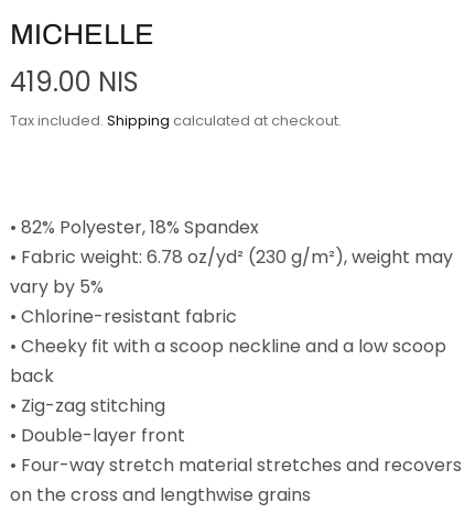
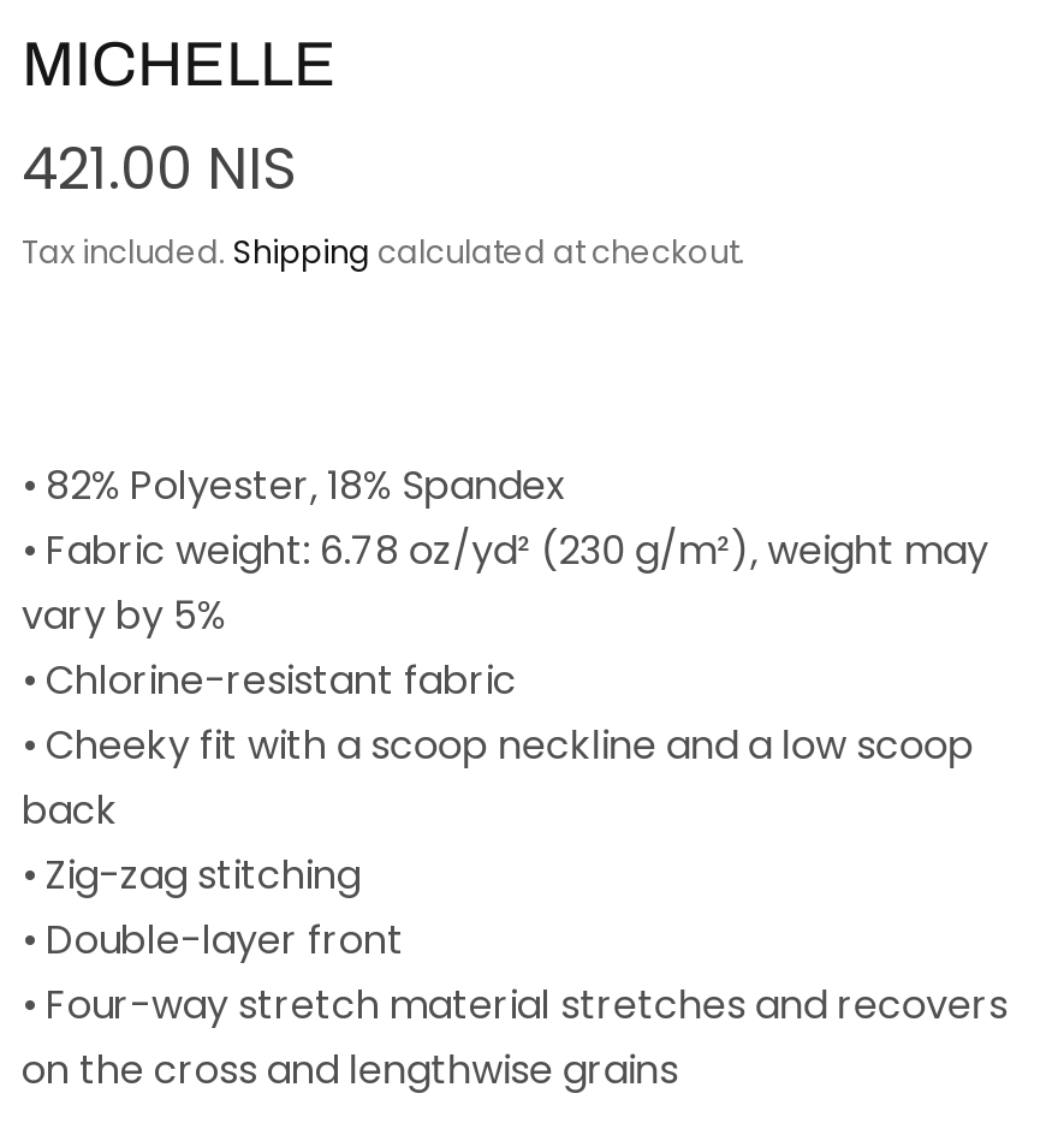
- 419.00 NIS
+ 421.00 NIS
